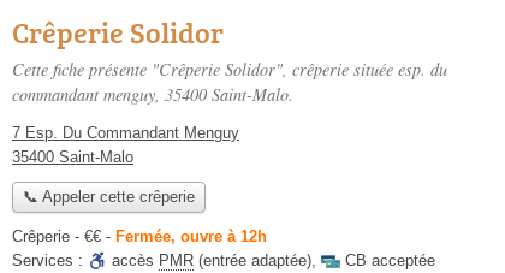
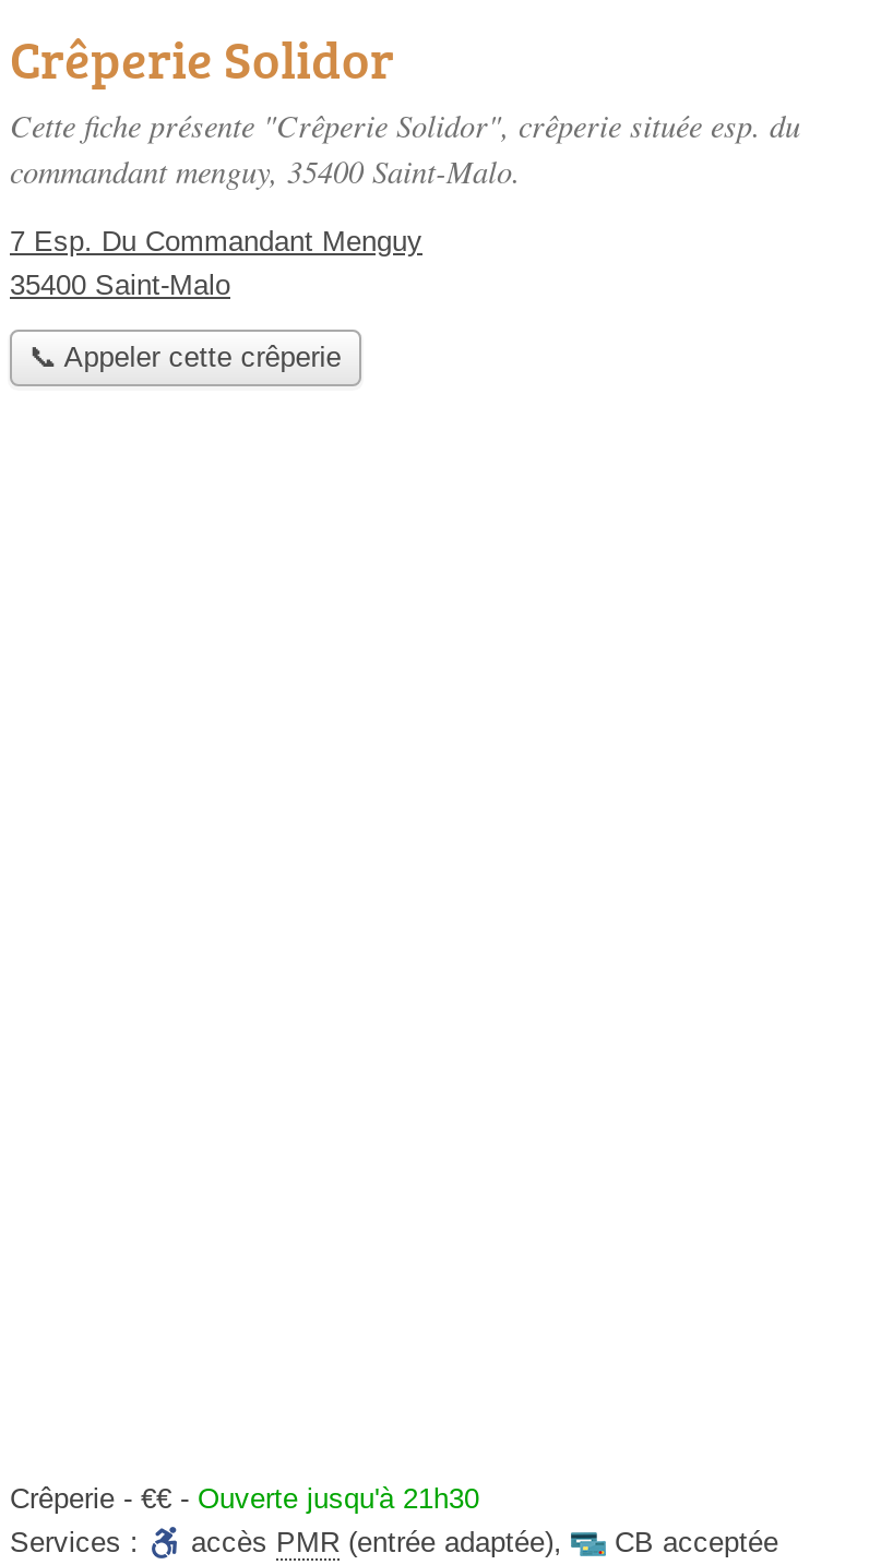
- Crêperie - €€- Fermée, ouvre à 12h
+ Crêperie - €€- Ouverte jusqu'à 21h30
